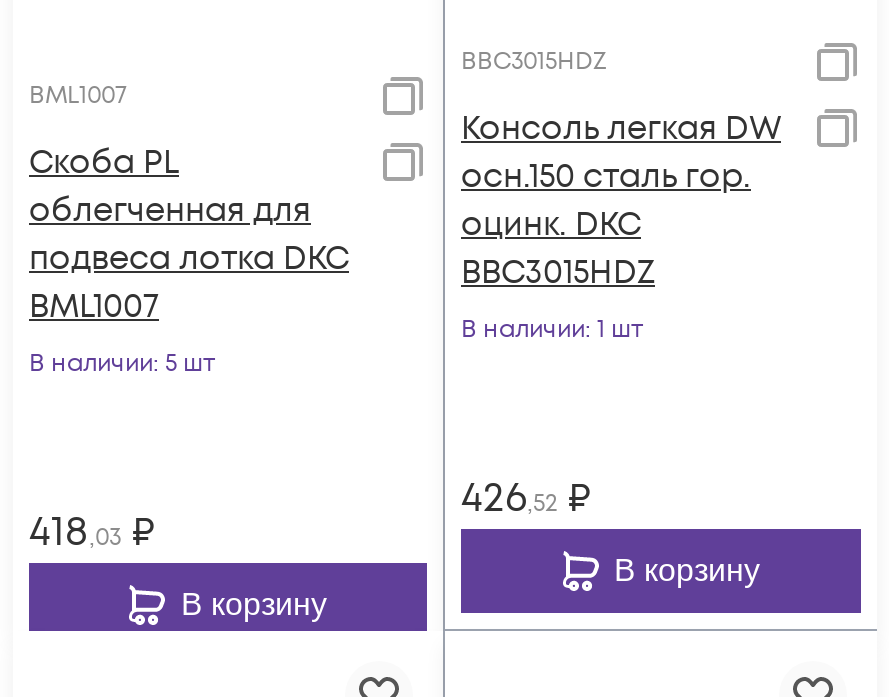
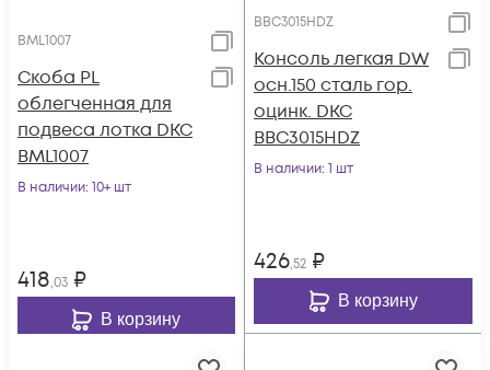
- В наличии: 5 шт
+ В наличии: 10+ шт
